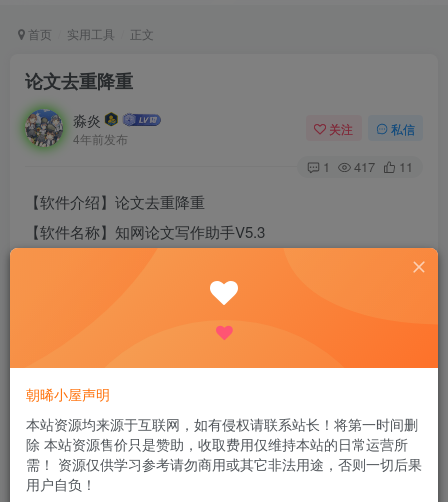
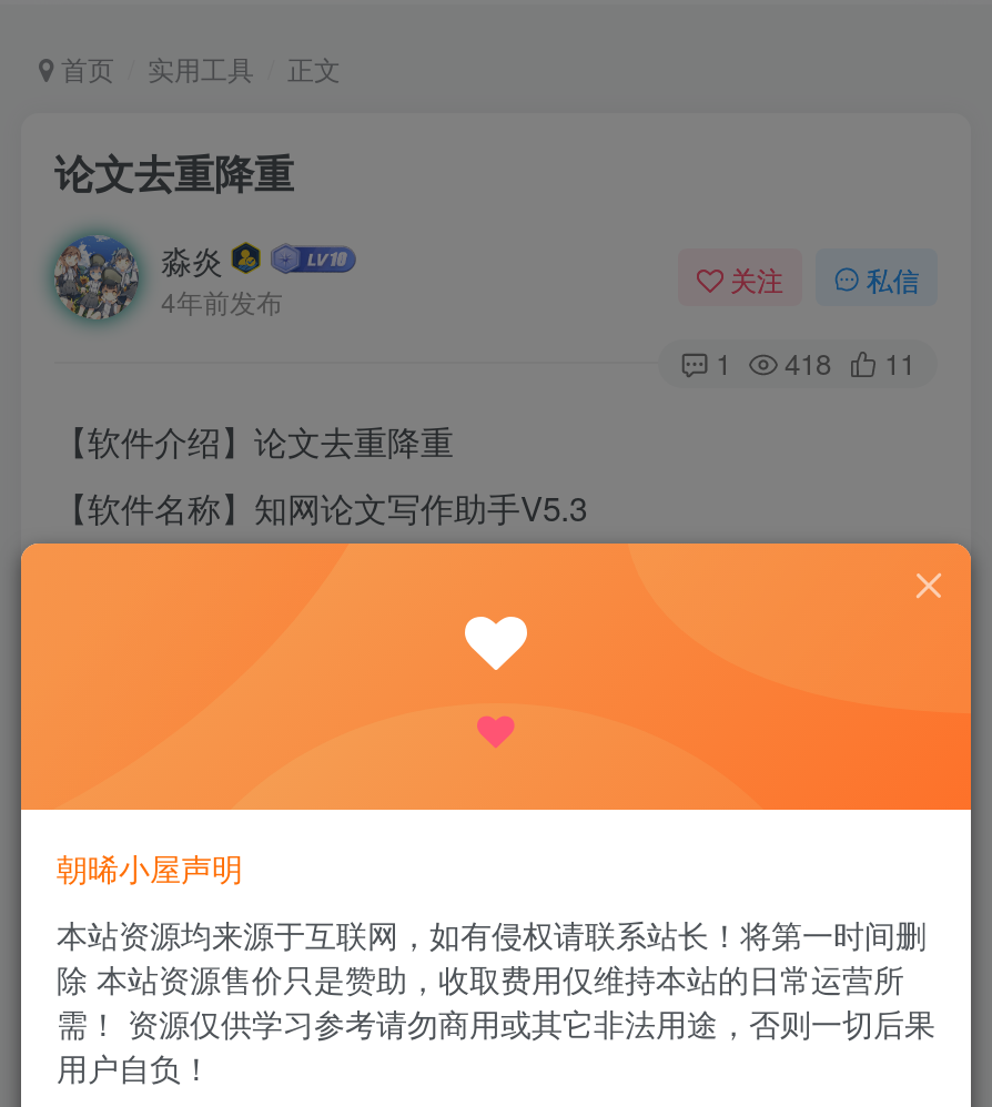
- 1 417 11
+ 1 418 11
